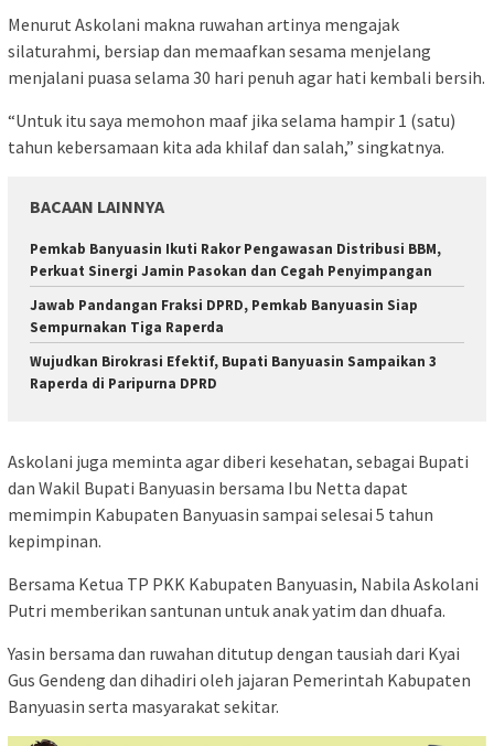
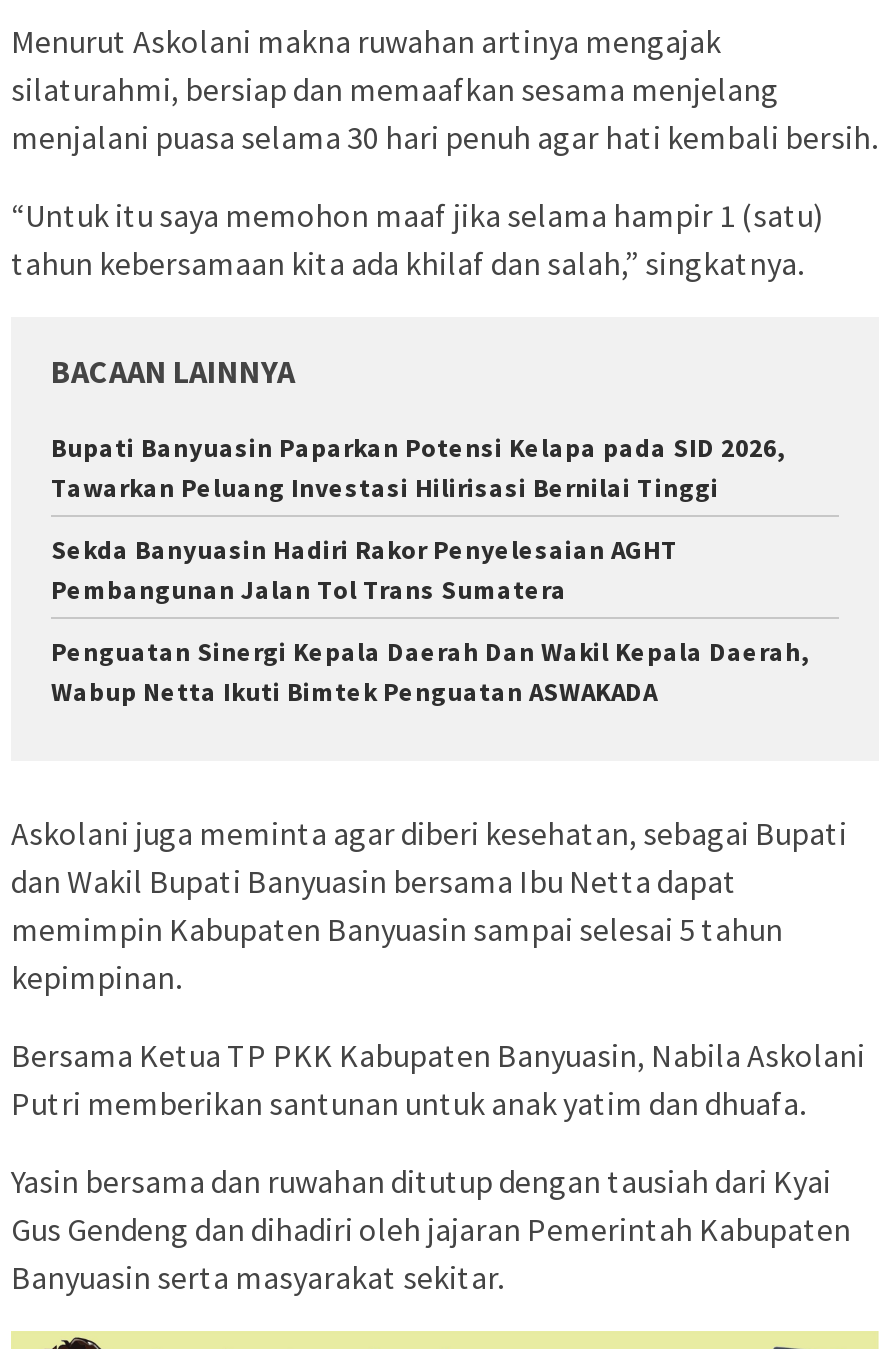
- Pemkab Banyuasin Ikuti Rakor Pengawasan Distribusi BBM,
- Perkuat Sinergi Jamin Pasokan dan Cegah Penyimpangan
+ Bupati Banyuasin Paparkan Potensi Kelapa pada SID 2026,
+ Tawarkan Peluang Investasi Hilirisasi Bernilai Tinggi

- Jawab Pandangan Fraksi DPRD, Pemkab Banyuasin Siap
- Sempurnakan Tiga Raperda
+ Sekda Banyuasin Hadiri Rakor Penyelesaian AGHT
+ Pembangunan Jalan Tol Trans Sumatera

- Wujudkan Birokrasi Efektif, Bupati Banyuasin Sampaikan 3
- Raperda di Paripurna DPRD
+ Penguatan Sinergi Kepala Daerah Dan Wakil Kepala Daerah,
+ Wabup Netta Ikuti Bimtek Penguatan ASWAKADA
